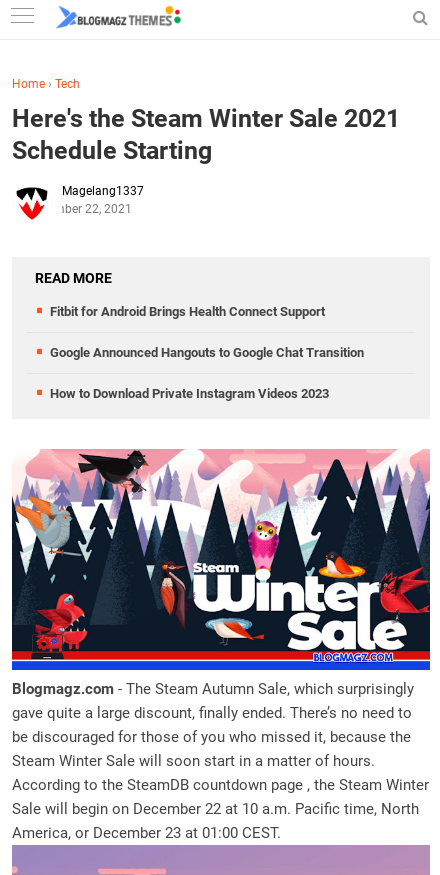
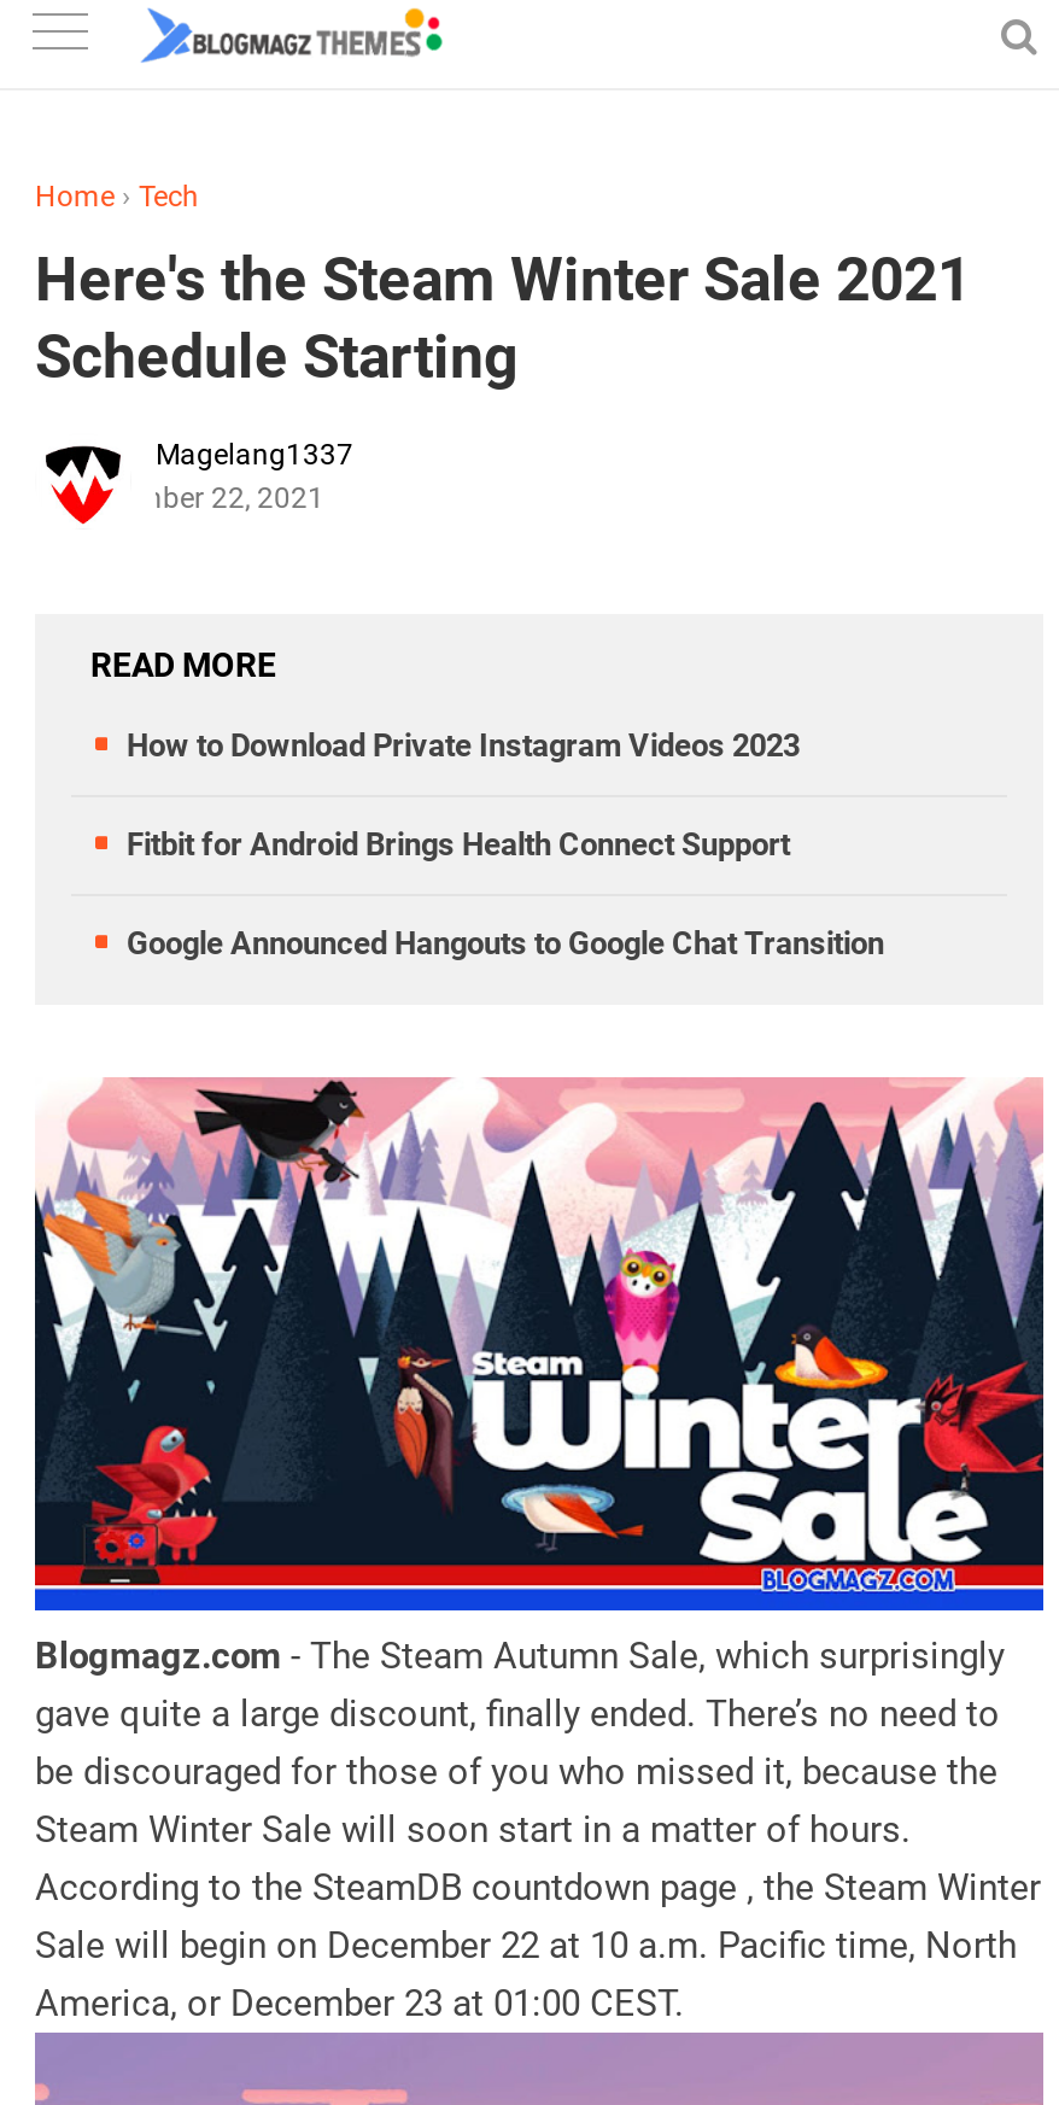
moved down: Fitbit for Android Brings Health Connect Support | Google Announced Hangouts to Google Chat Transition

moved up: How to Download Private Instagram Videos 2023
